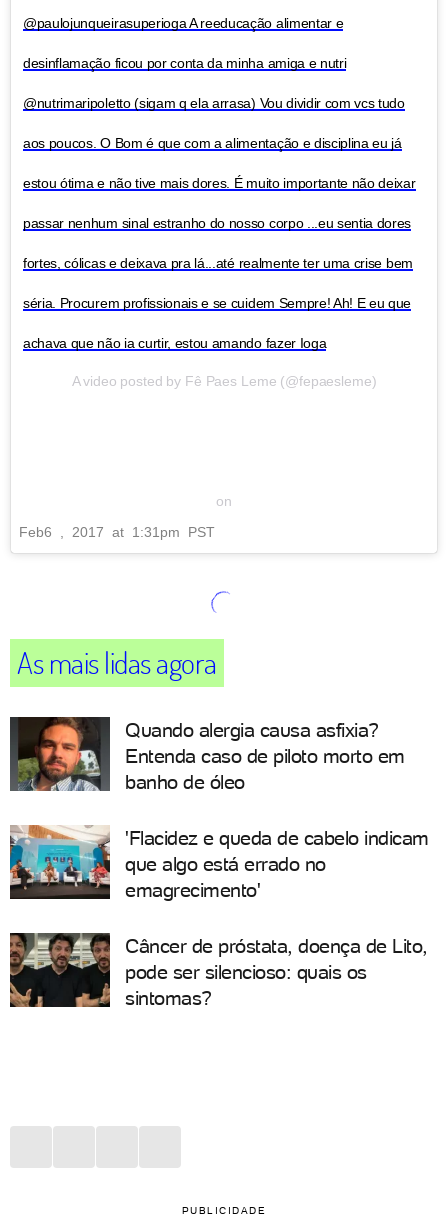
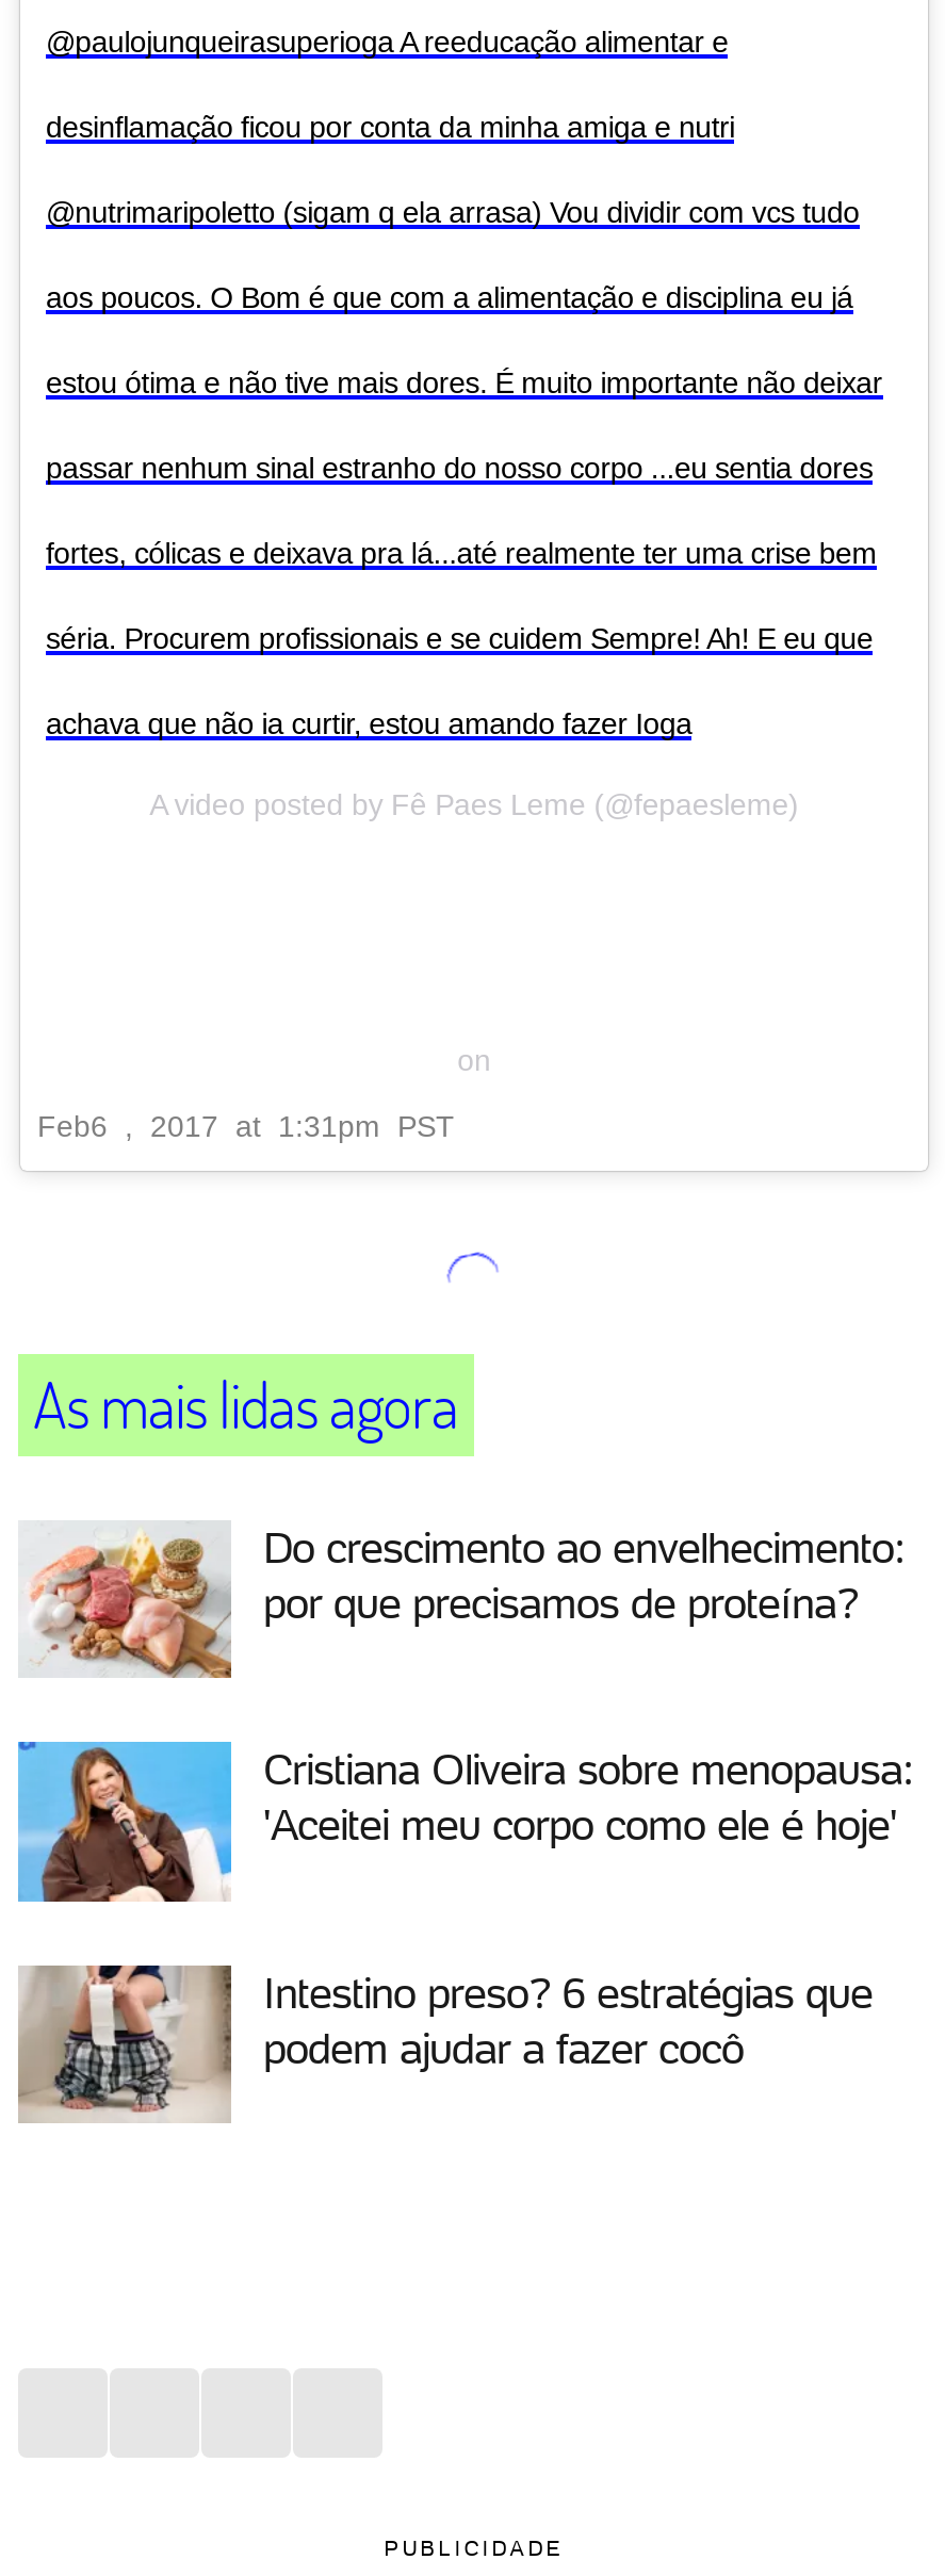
- [image]
- Quando alergia causa asfixia?
- Entenda caso de piloto morto em
- banho de óleo
+ [image]
+ Do crescimento ao envelhecimento:
+ por que precisamos de proteína?

- [image]
- 'Flacidez e queda de cabelo indicam
- que algo está errado no
- emagrecimento'
+ [image]
+ Cristiana Oliveira sobre menopausa:
+ 'Aceitei meu corpo como ele é hoje'

- [image]
- Câncer de próstata, doença de Lito,
- pode ser silencioso: quais os
- sintomas?
+ [image]
+ Intestino preso? 6 estratégias que
+ podem ajudar a fazer cocô
